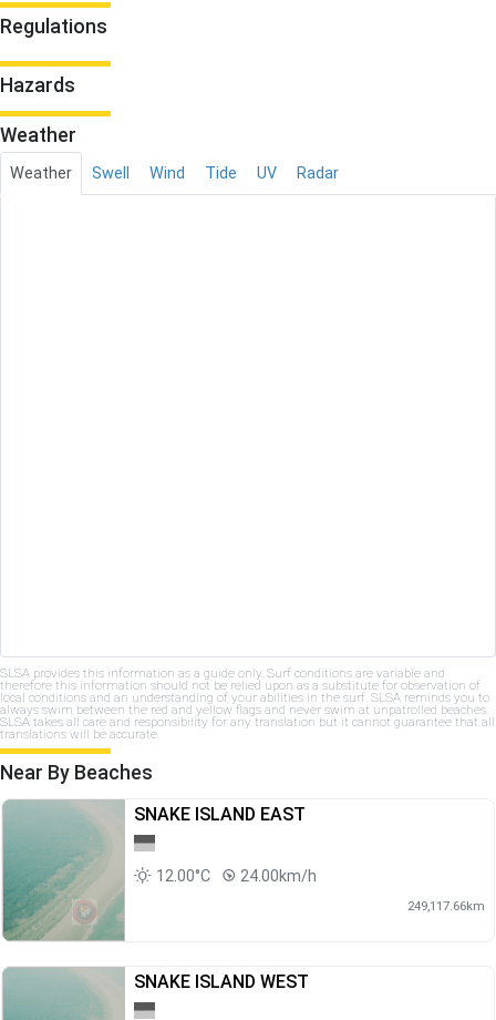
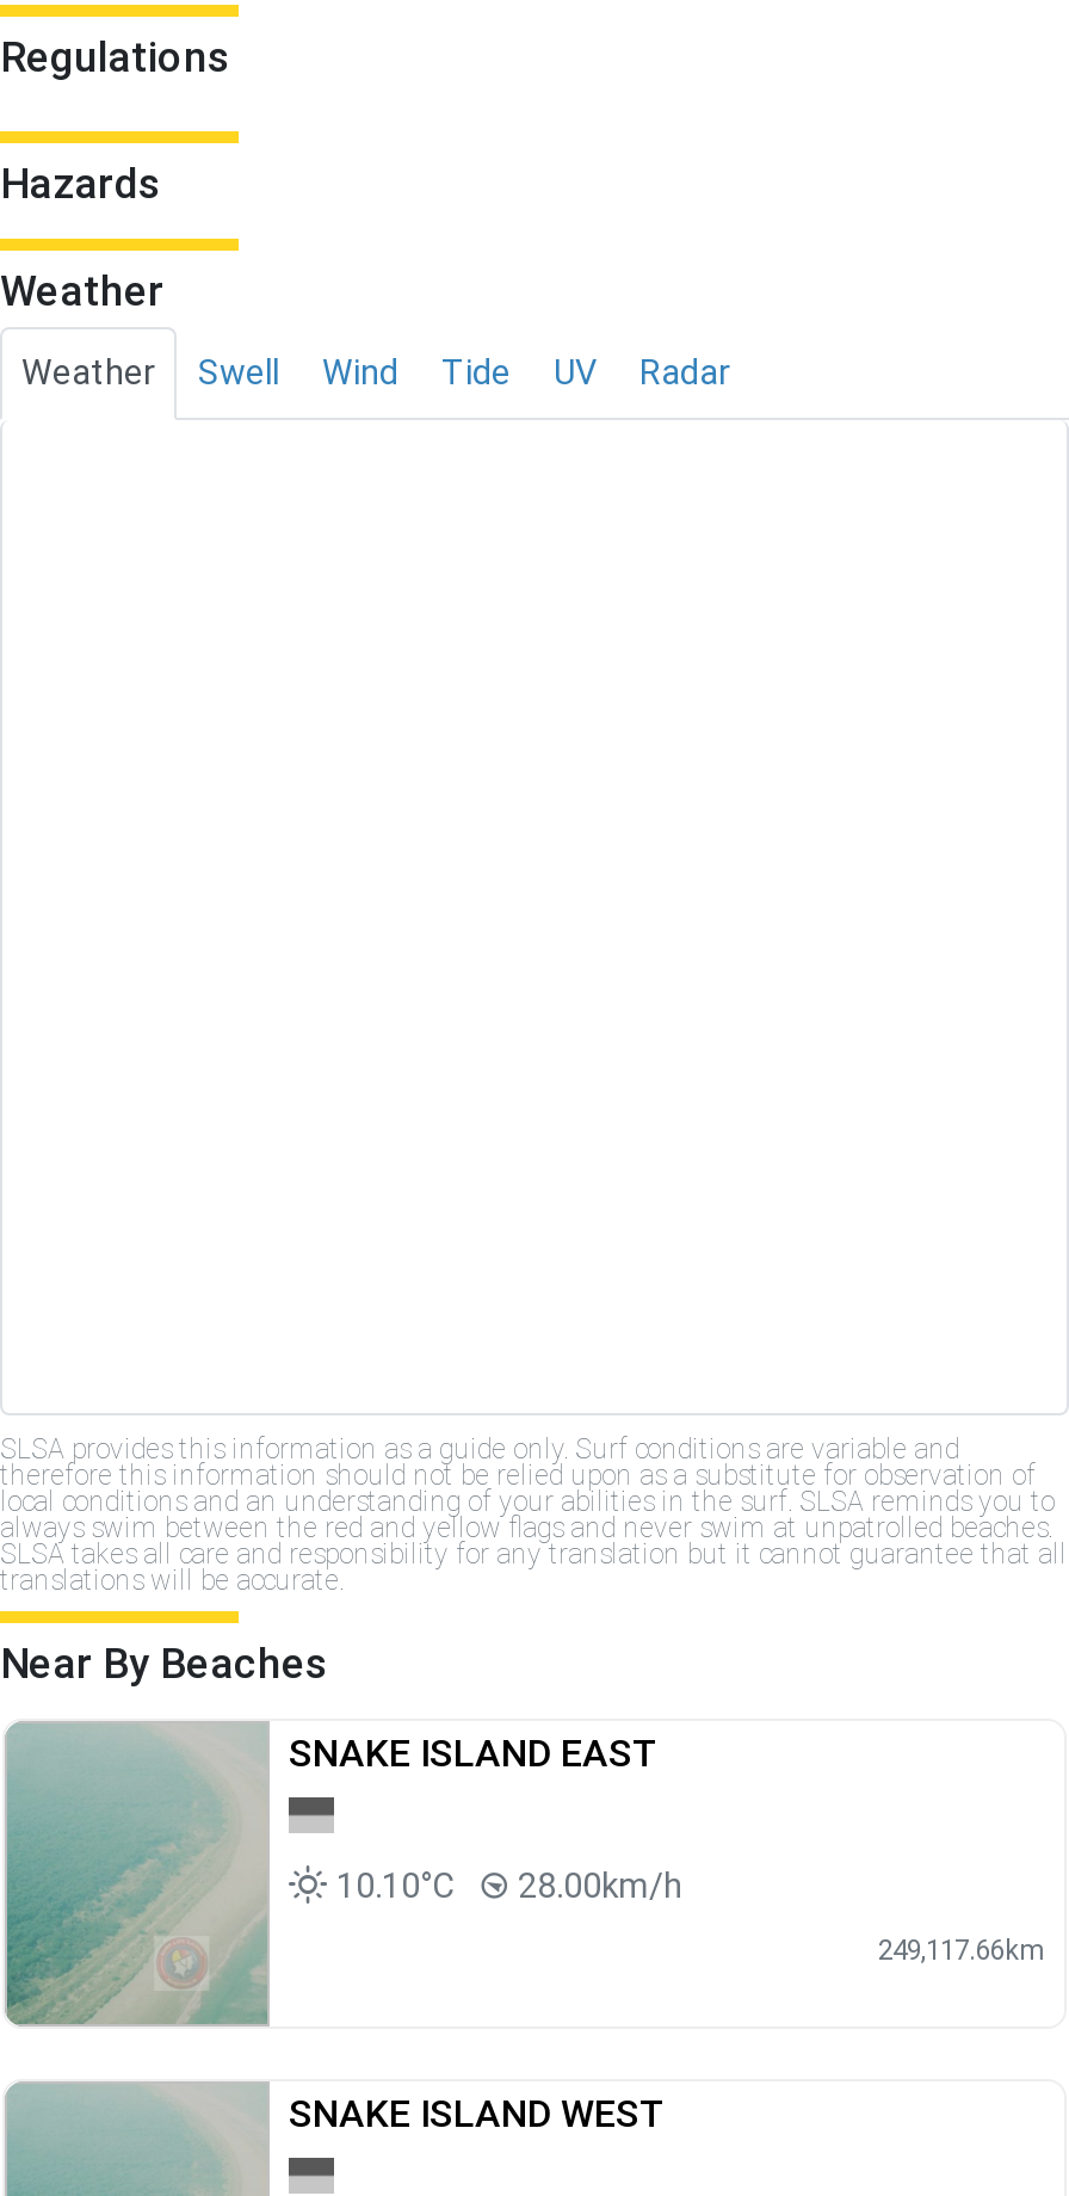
- 12.00°C
- 24.00km/h
+ 10.10°C
+ 28.00km/h
